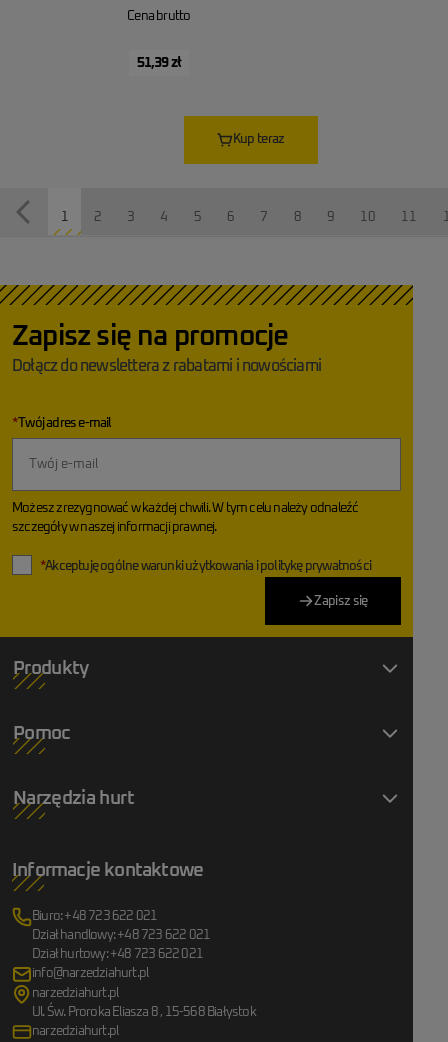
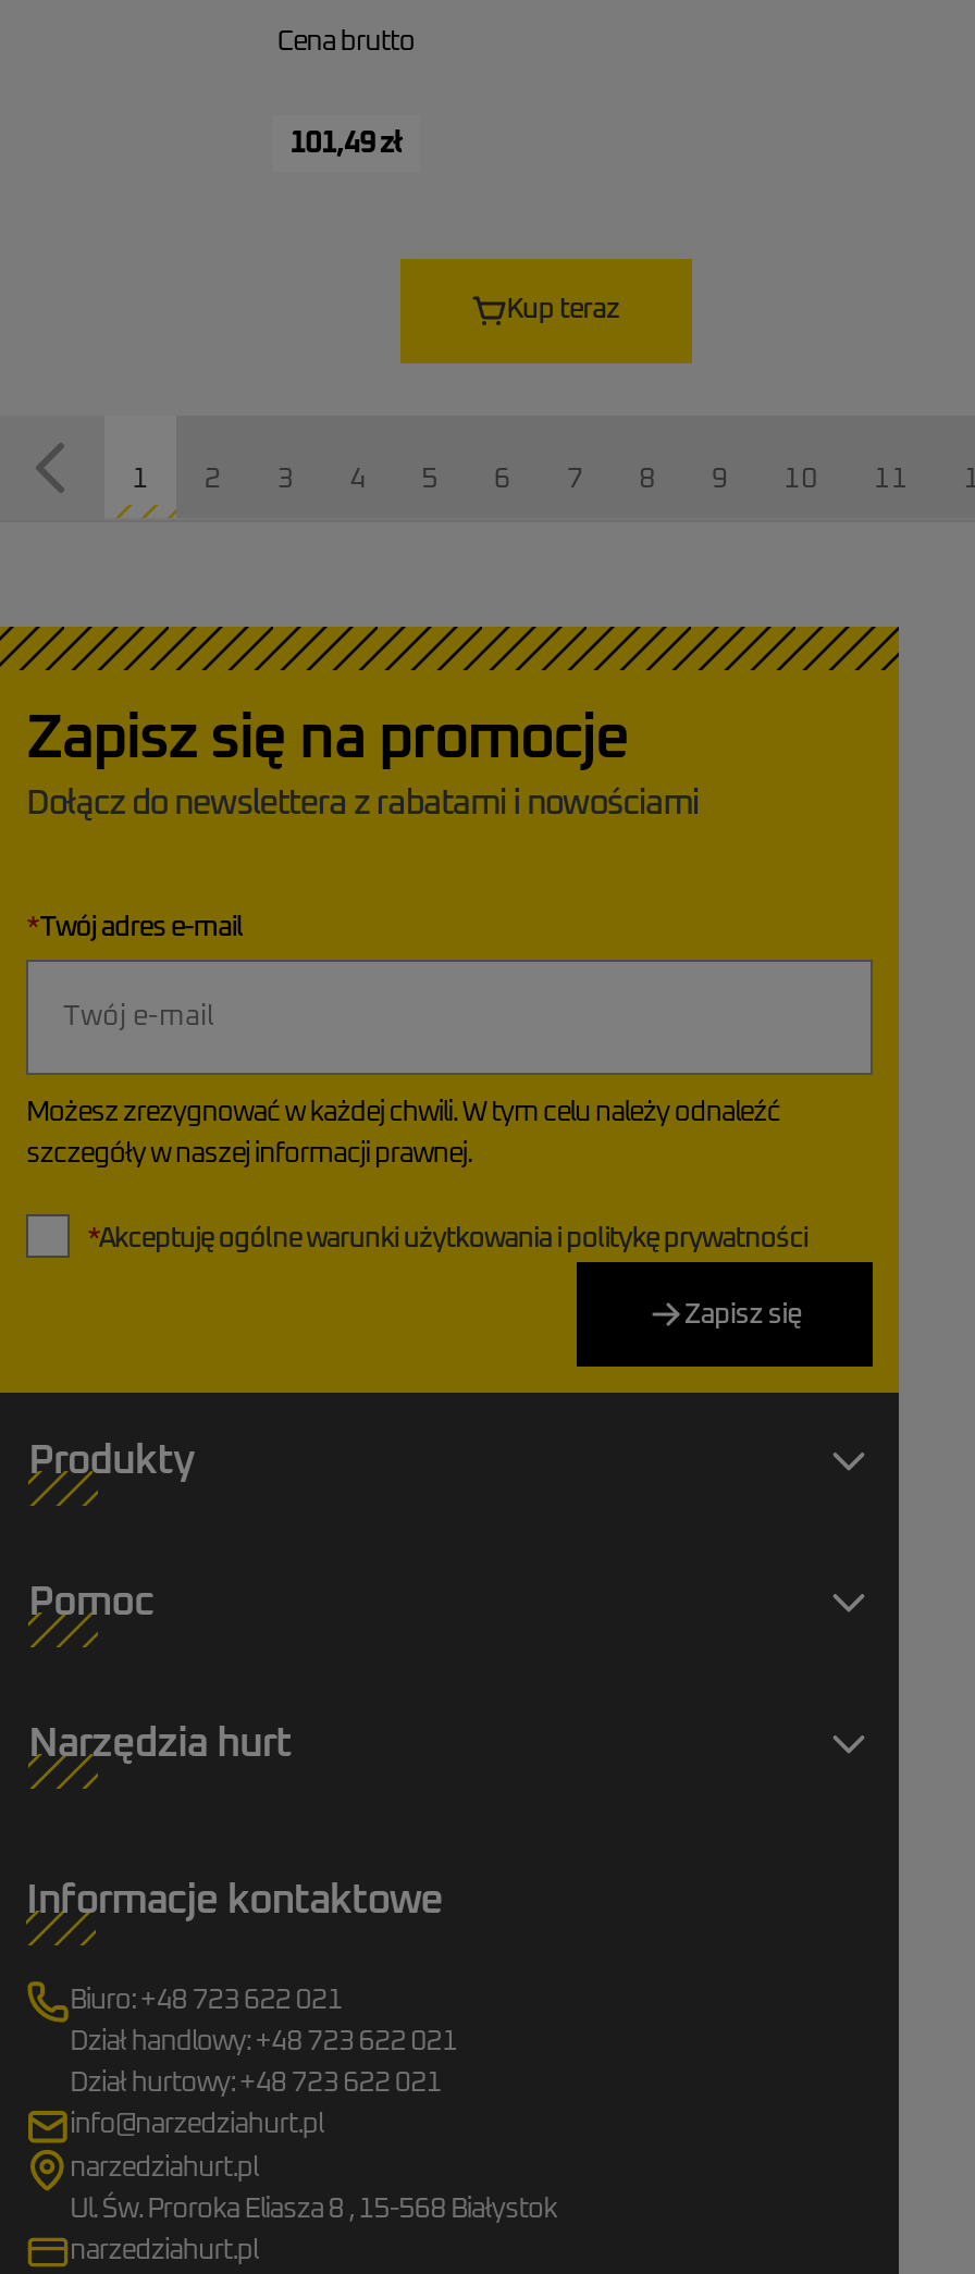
- 51,39 zł
+ 101,49 zł
